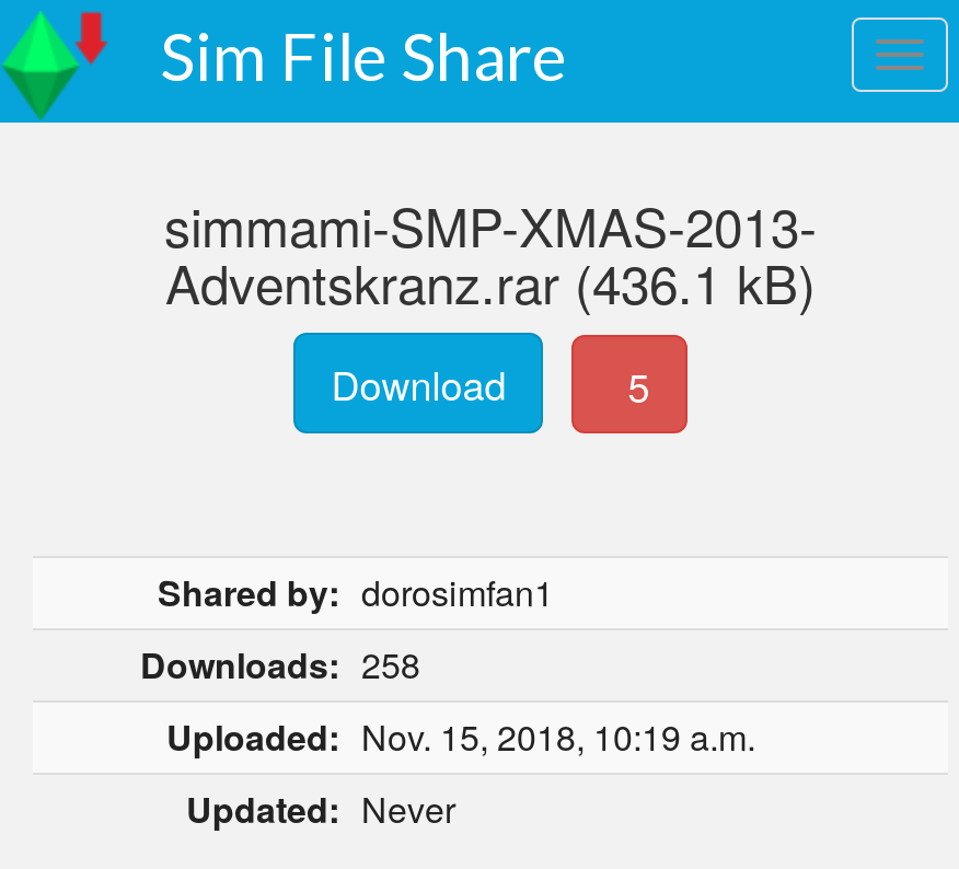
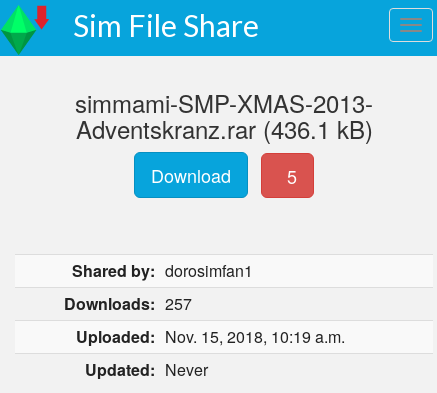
- Downloads: 258
+ Downloads: 257
